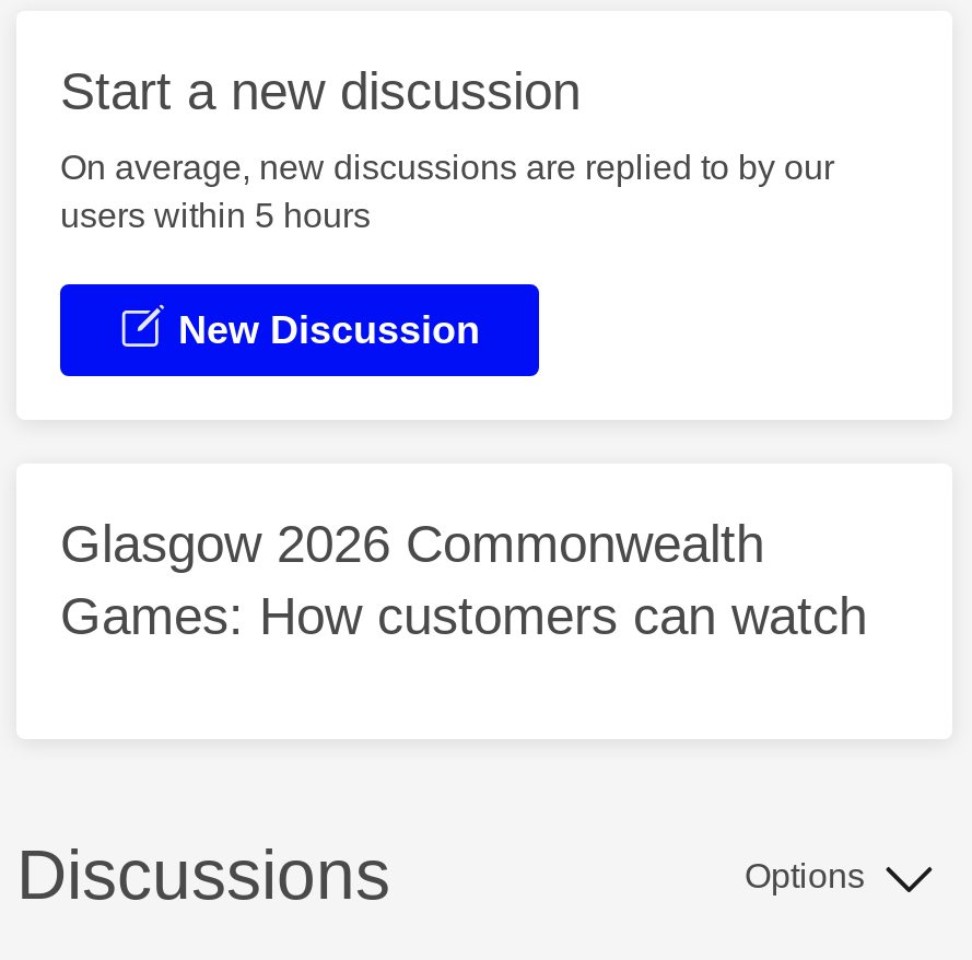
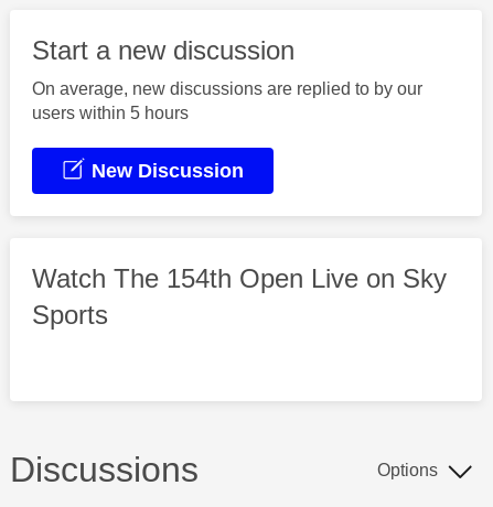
- Glasgow 2026 Commonwealth
- Games: How customers can watch
+ Watch The 154th Open Live on Sky
+ Sports
